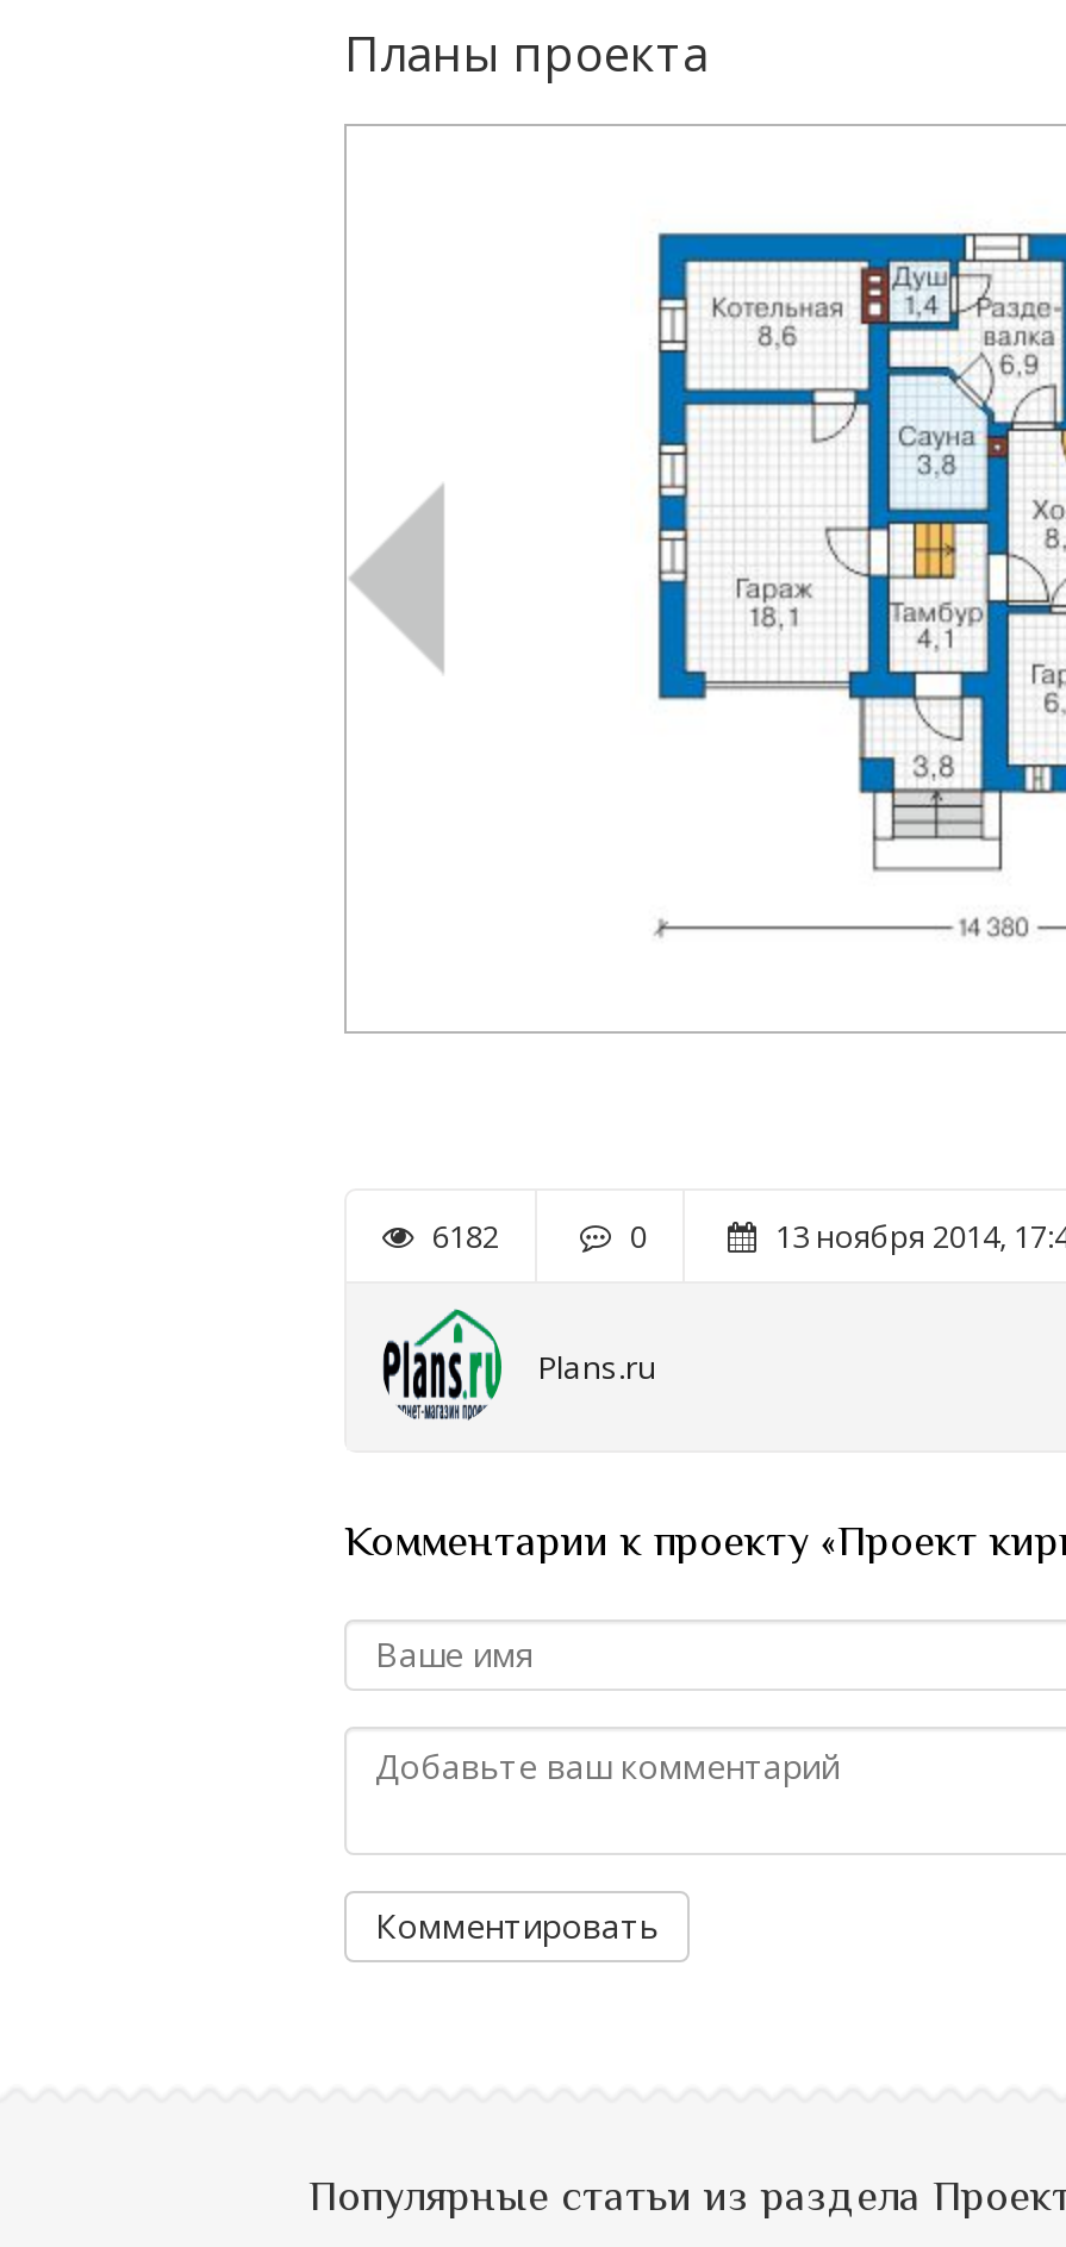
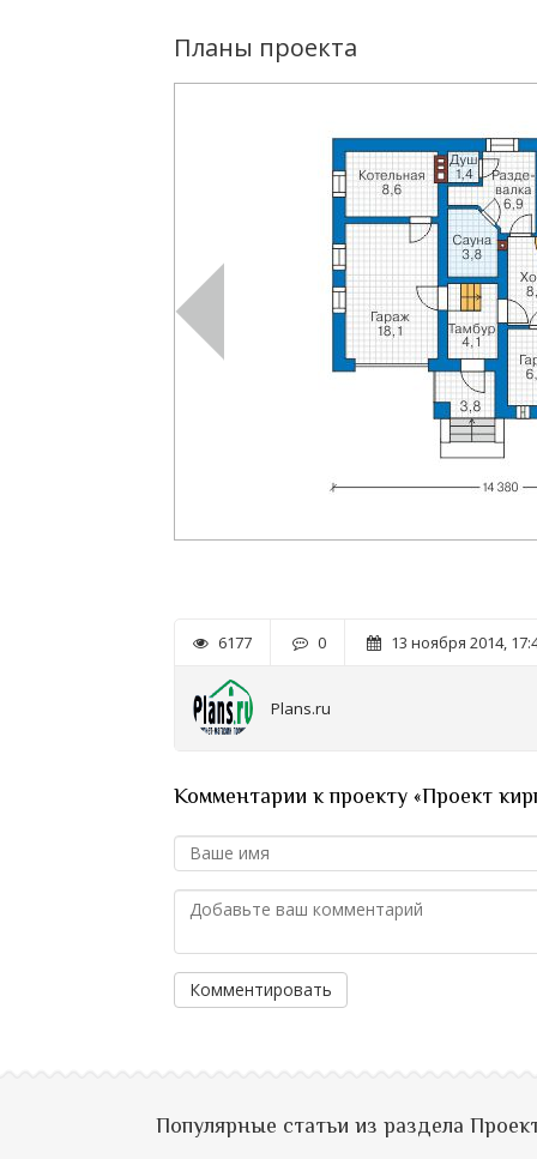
- 6182
+ 6177
